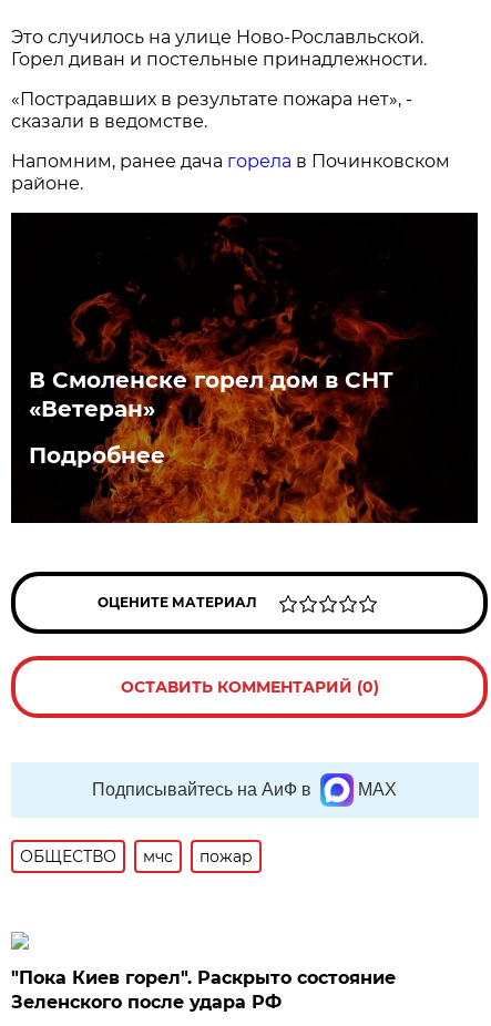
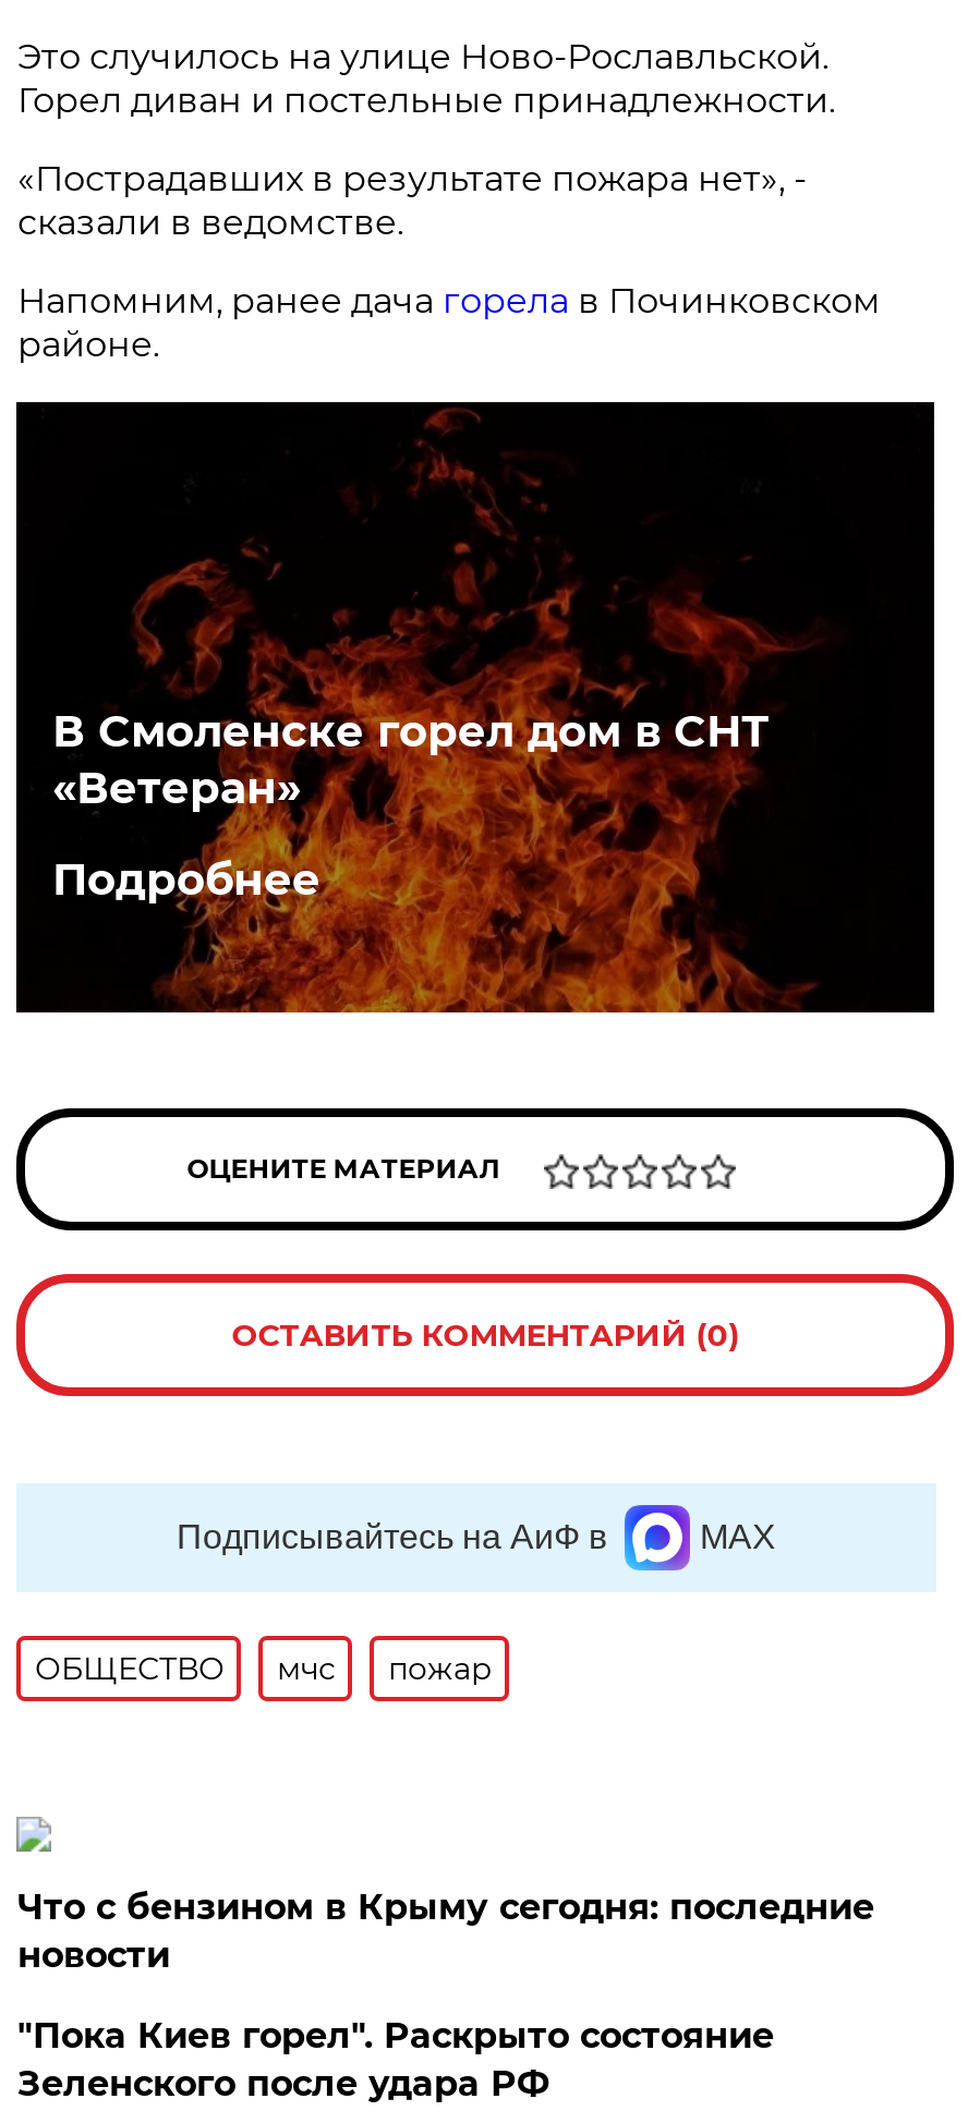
+ Что с бензином в Крыму сегодня: последние
+ новости
